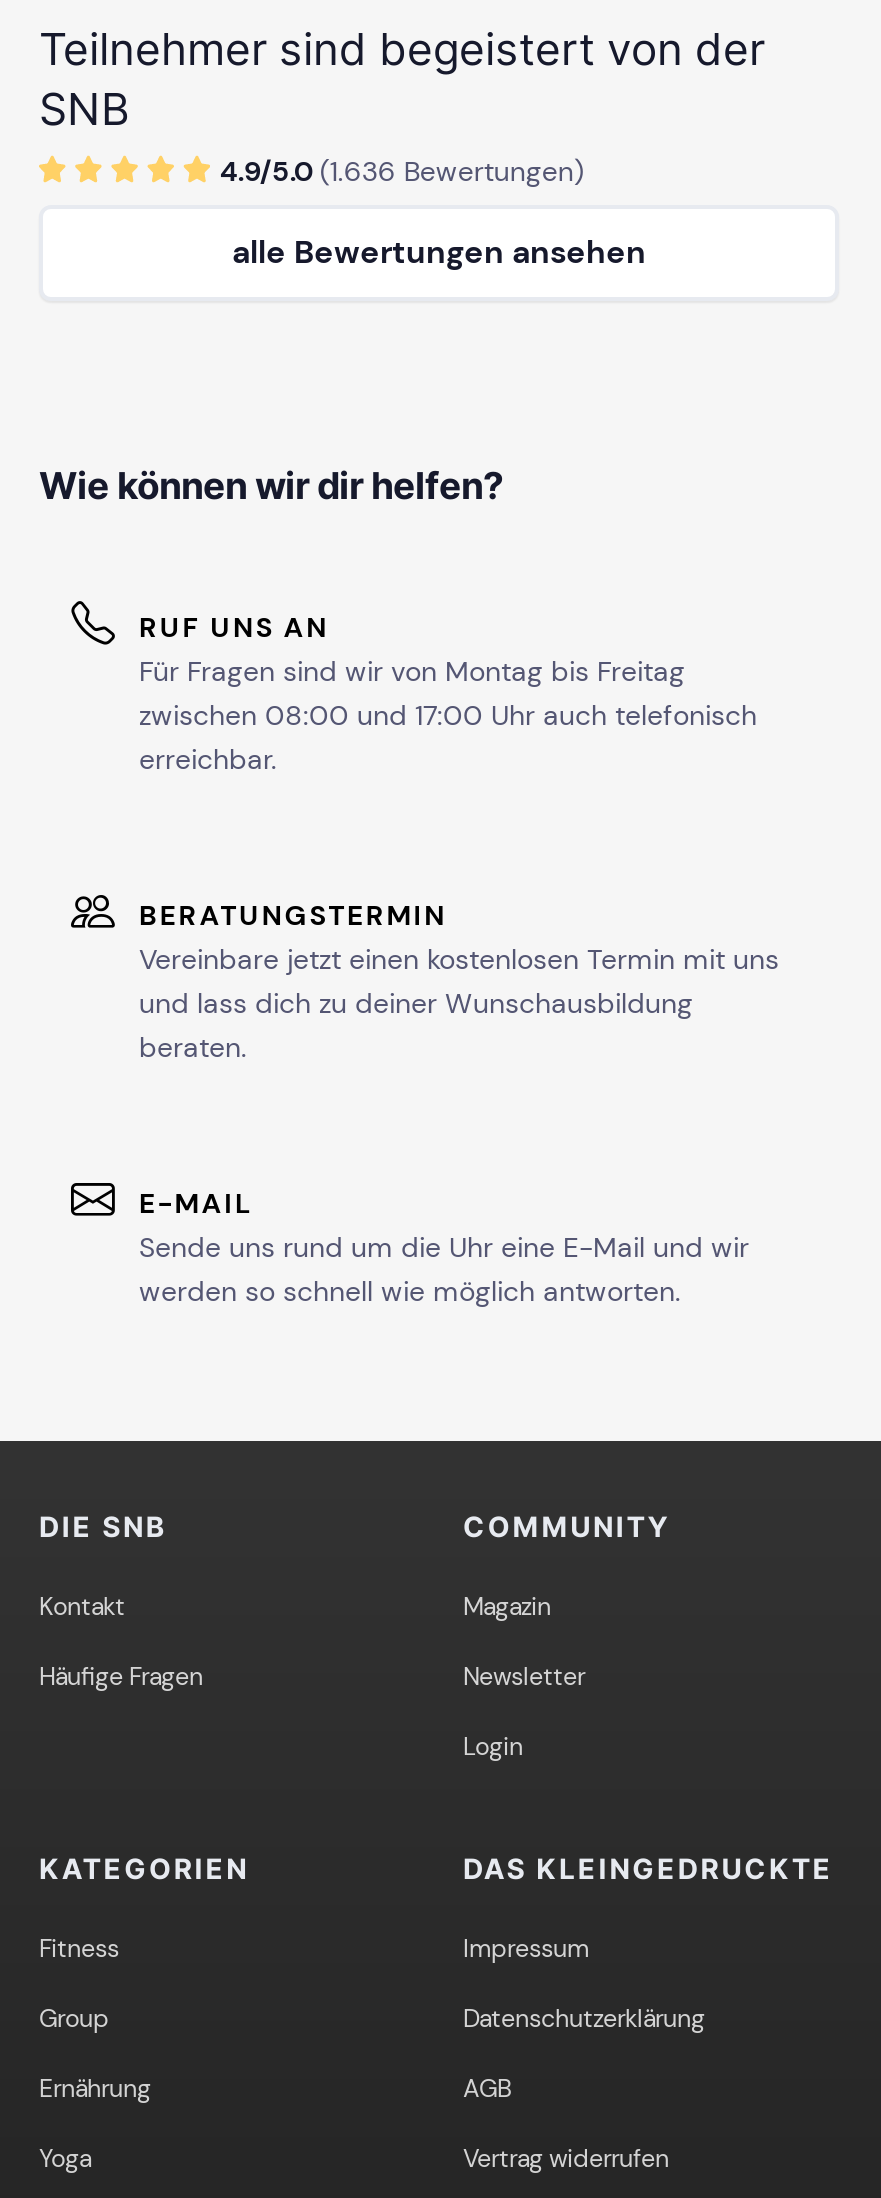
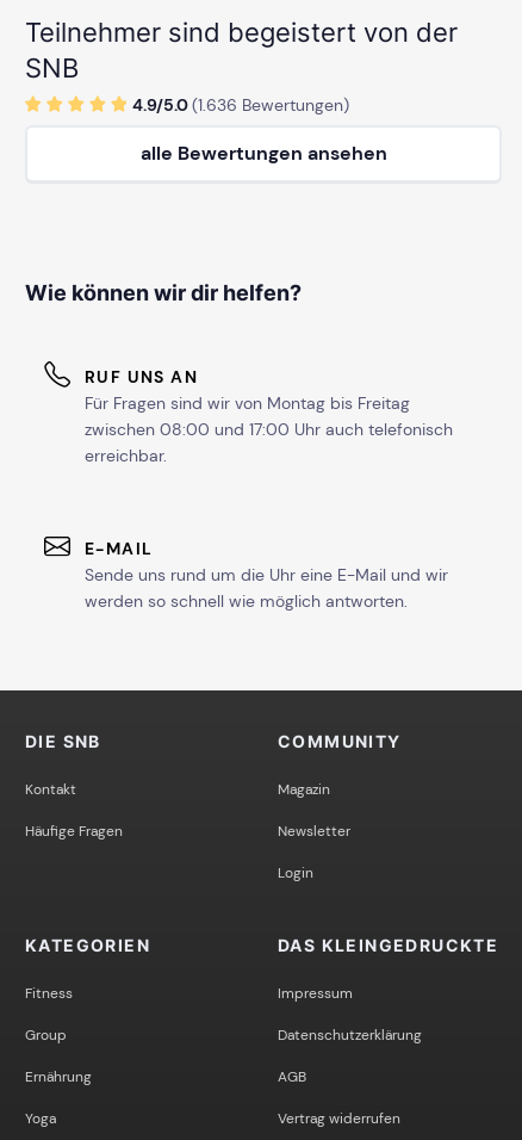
- BERATUNGSTERMIN
- Vereinbare jetzt einen kostenlosen Termin mit uns
- und lass dich zu deiner Wunschausbildung
- beraten.
